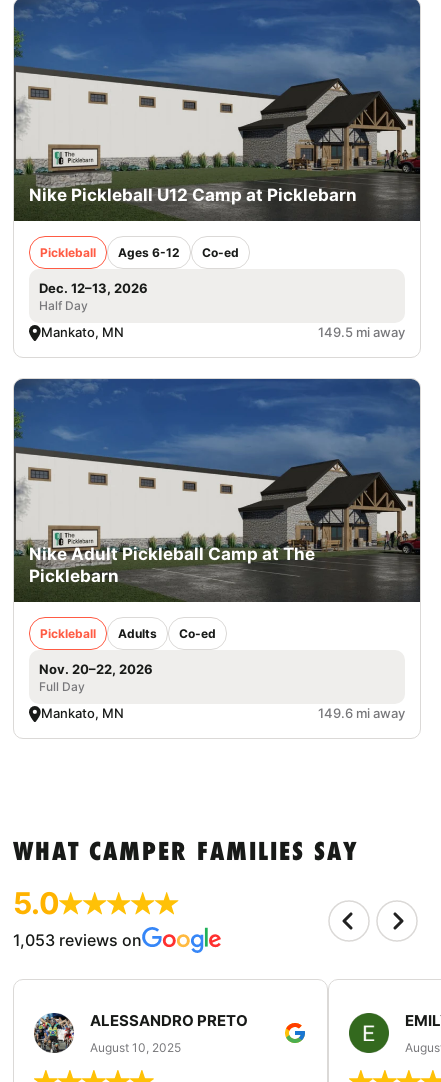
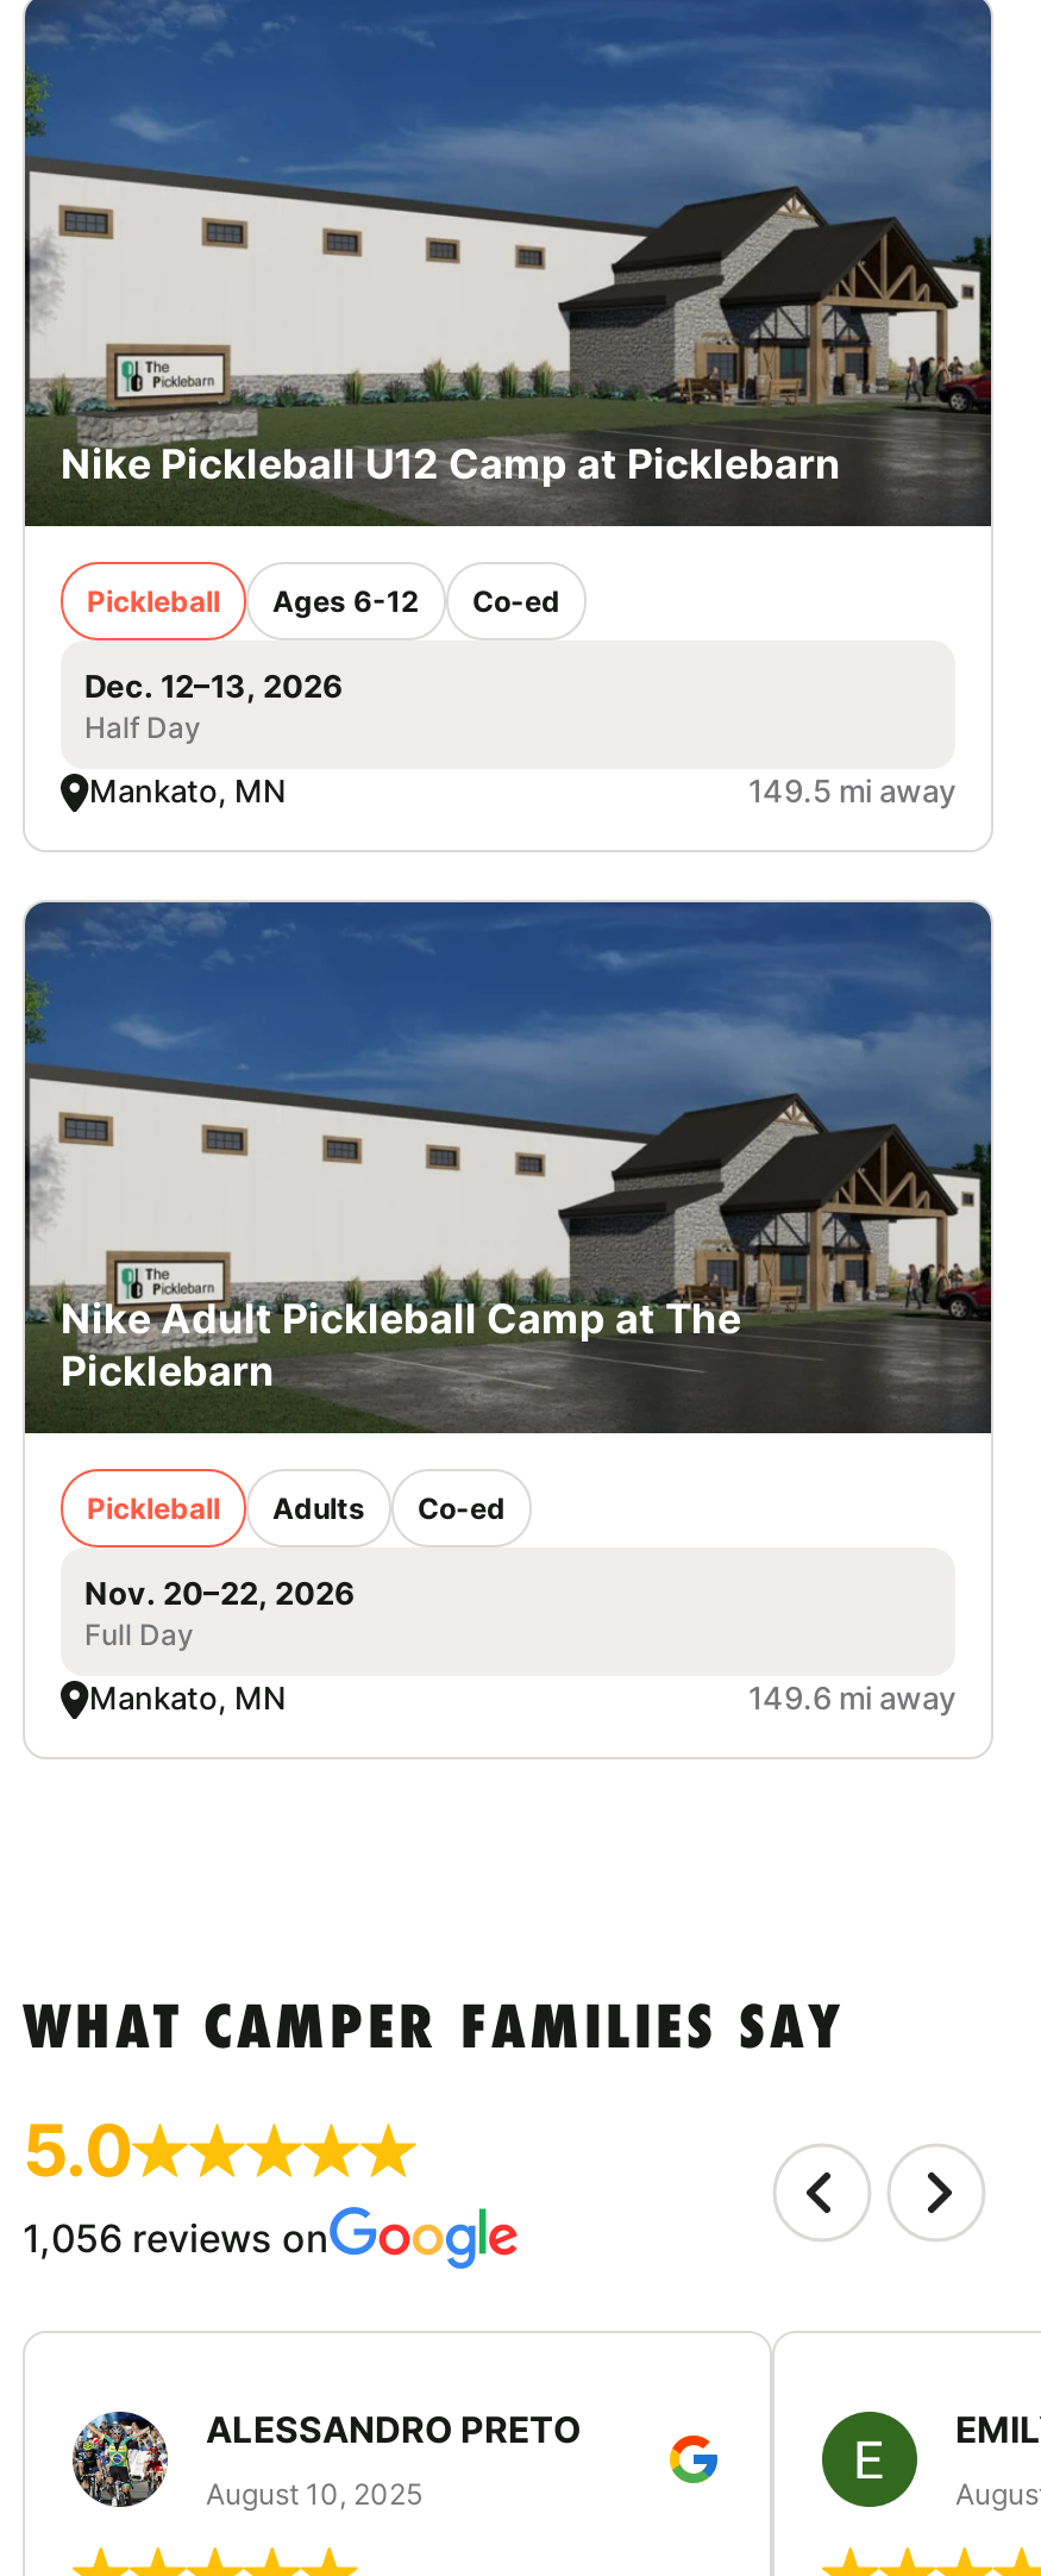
- 1,053 reviews on
+ 1,056 reviews on
